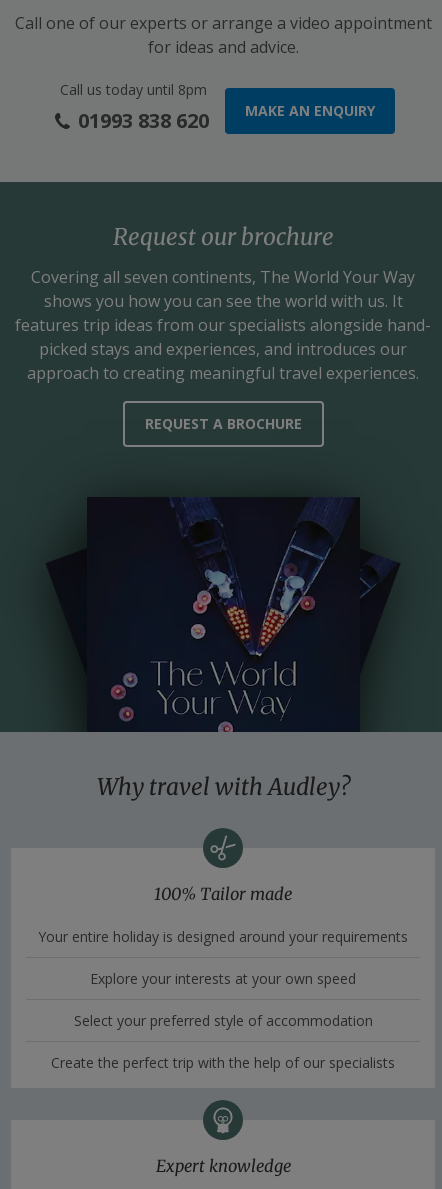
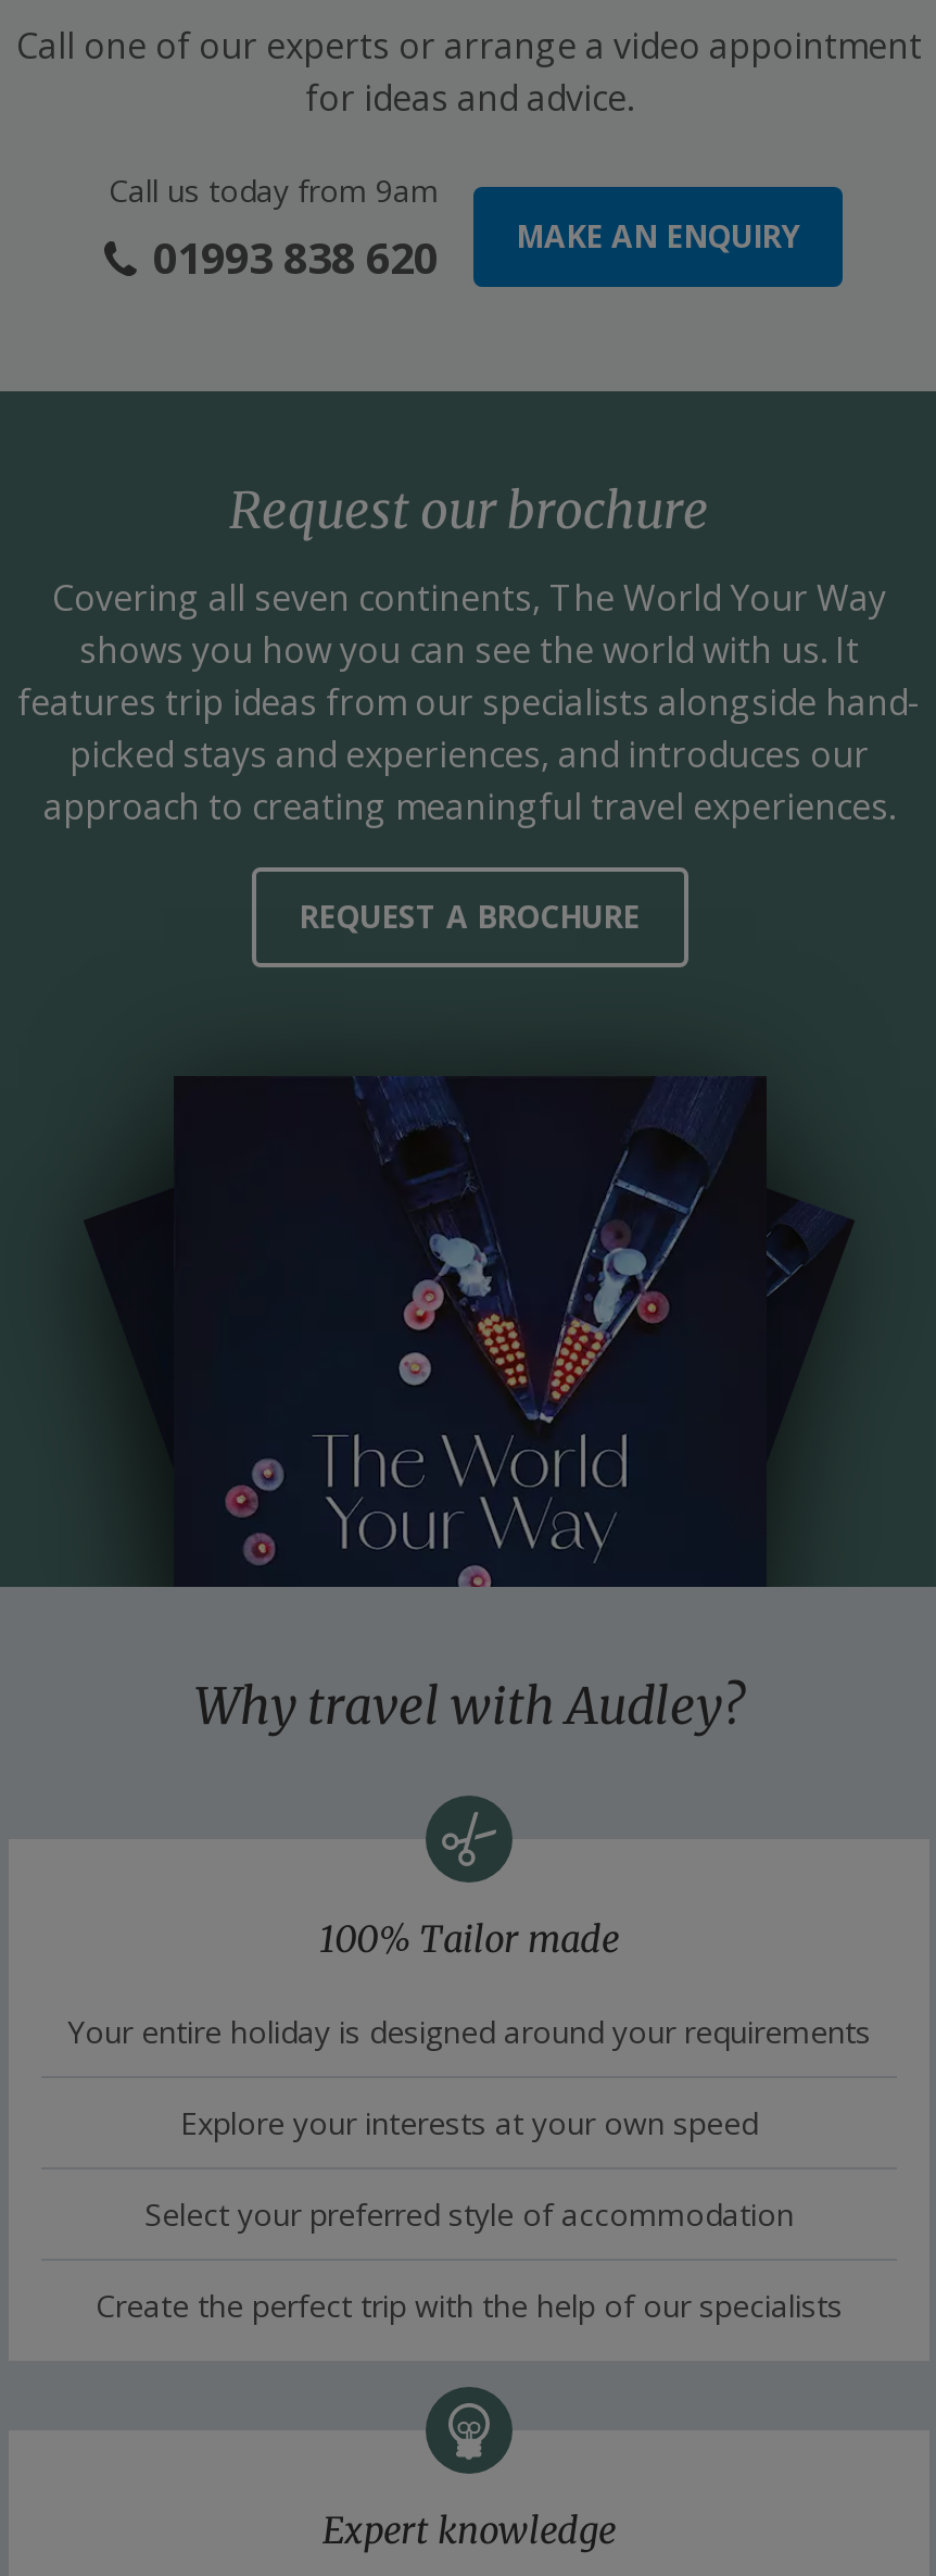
- Call us today until 8pm
+ Call us today from 9am
